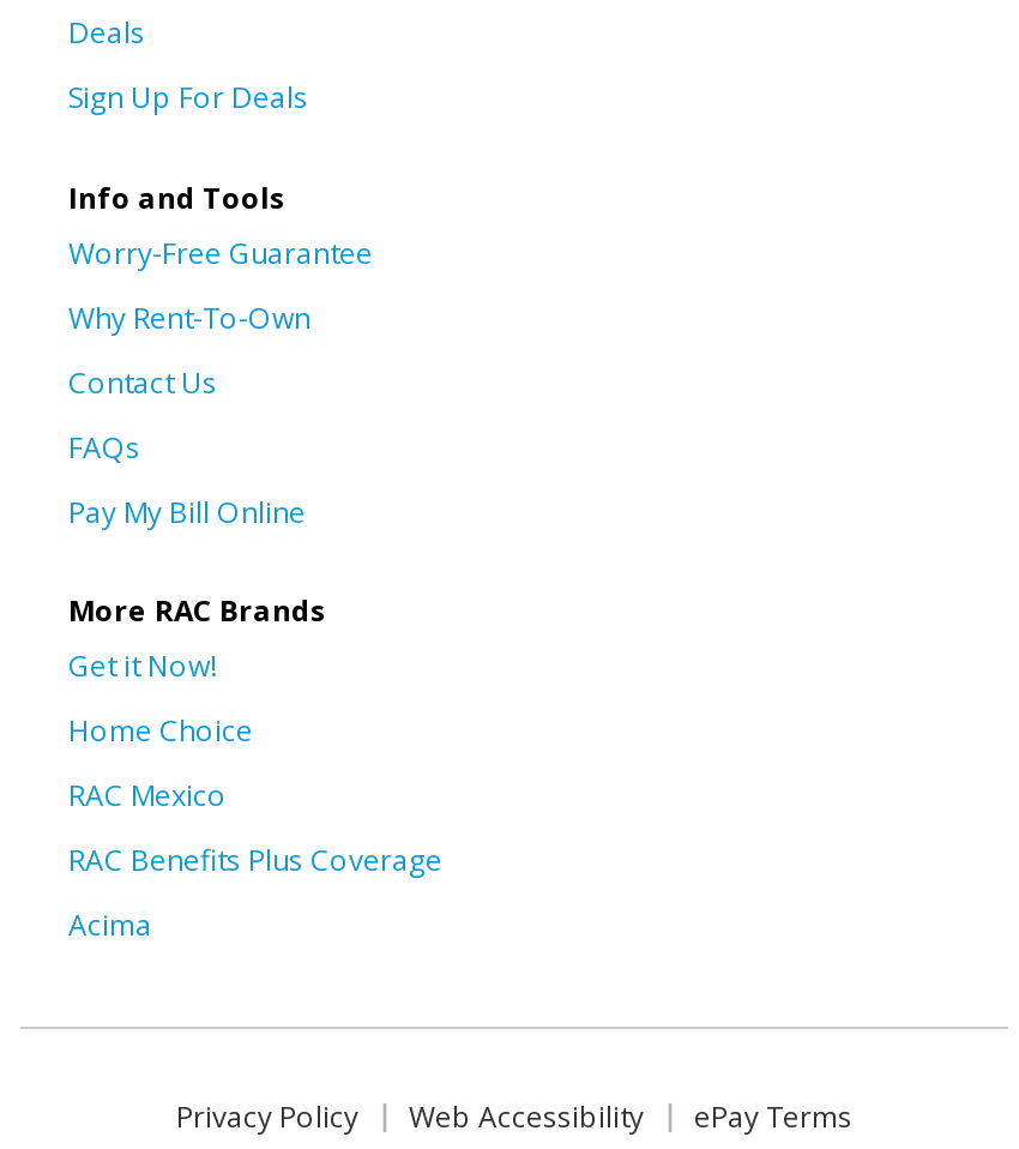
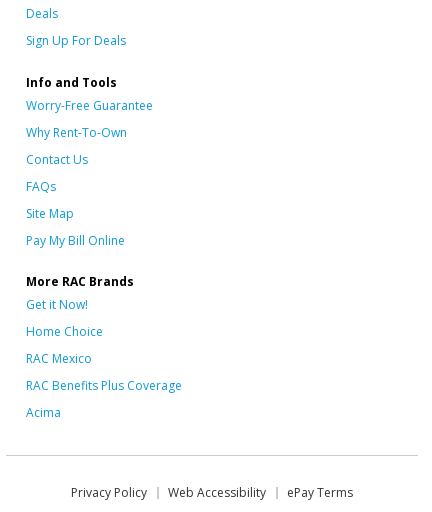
+ Site Map
